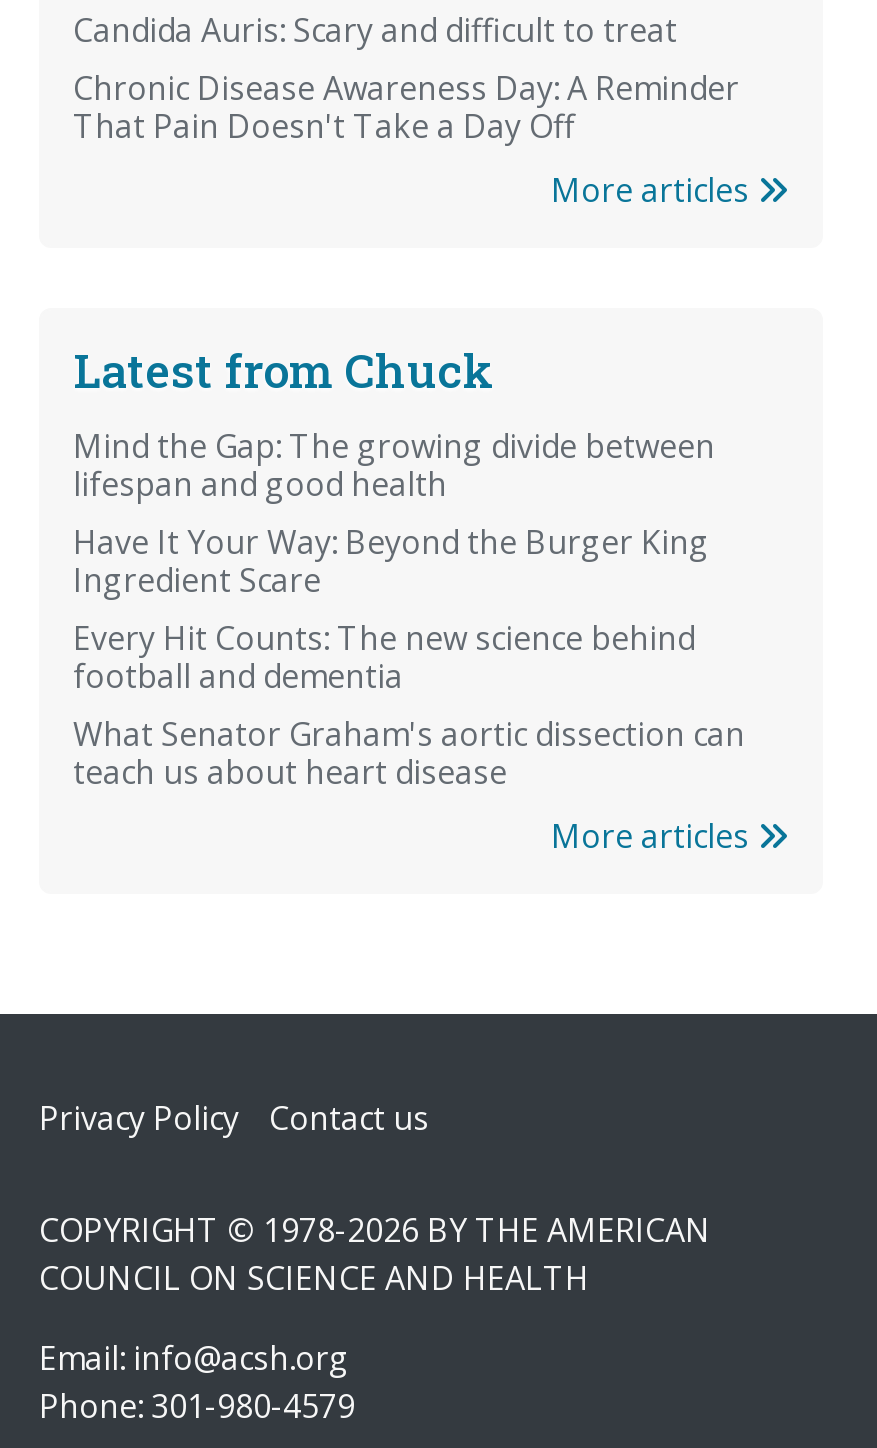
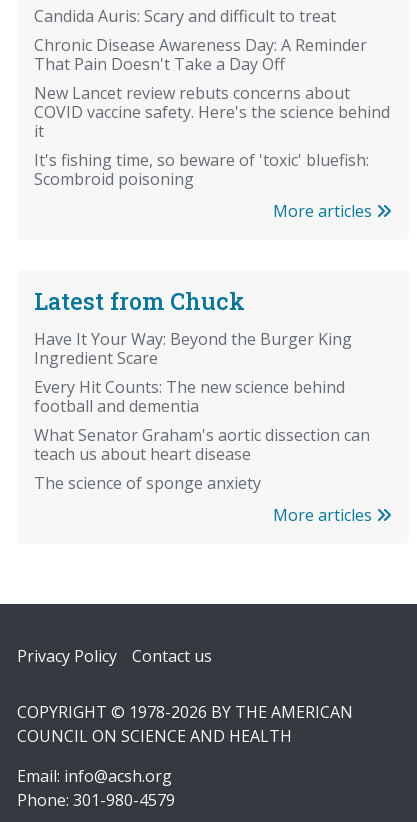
+ New Lancet review rebuts concerns about
+ COVID vaccine safety. Here's the science behind
+ it
+ It's fishing time, so beware of 'toxic' bluefish:
+ Scombroid poisoning

moved down: More articles | Latest from Chuck

- Mind the Gap: The growing divide between
- lifespan and good health

+ The science of sponge anxiety
